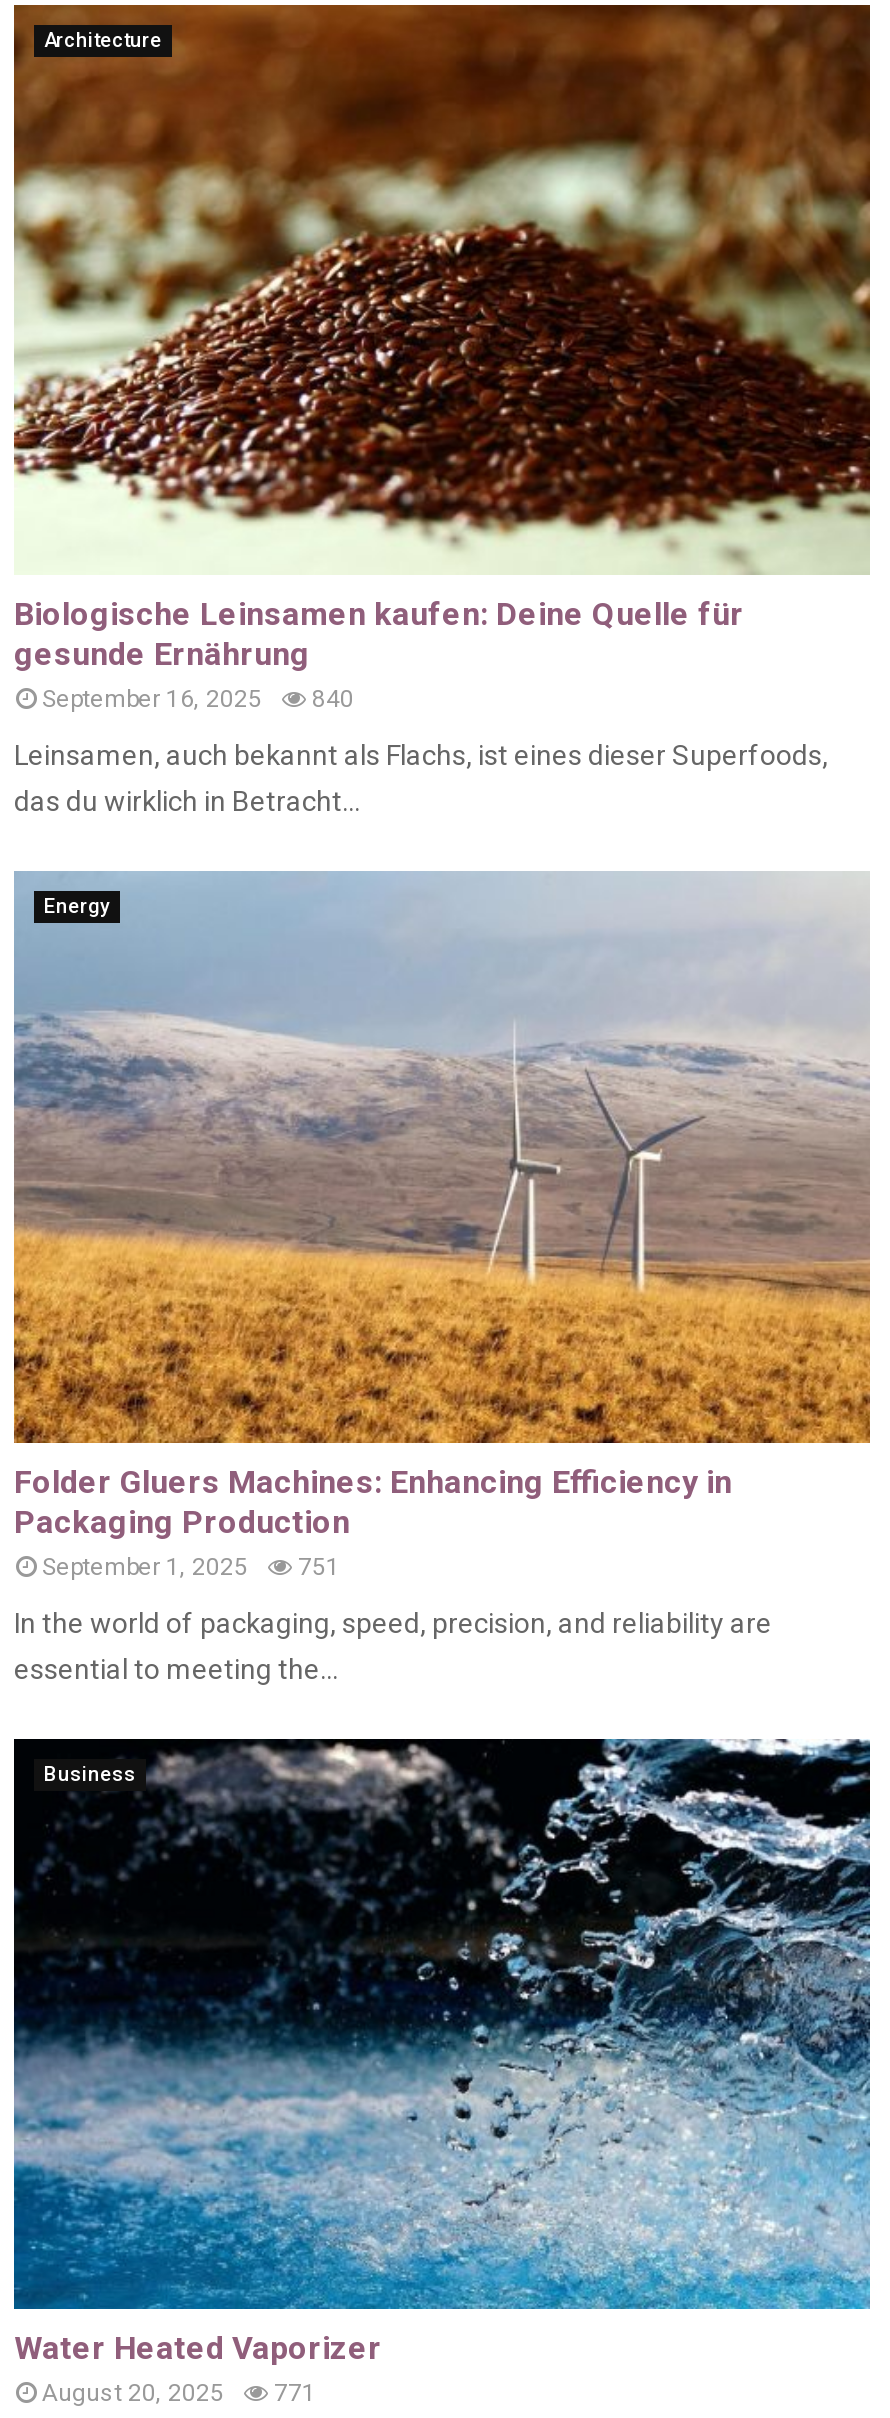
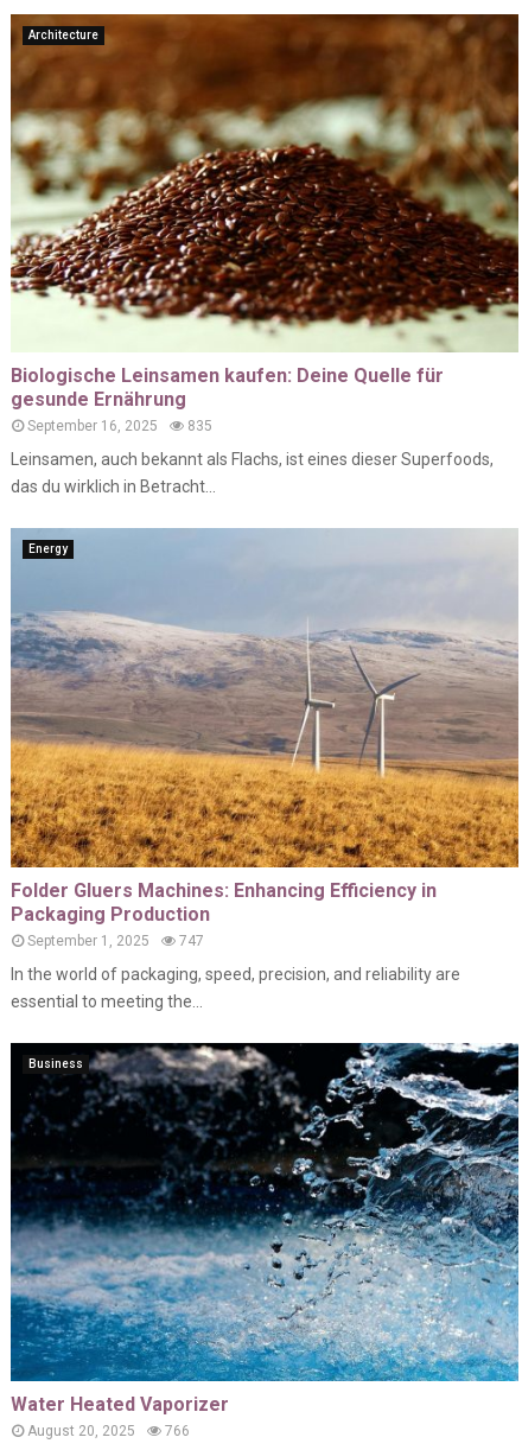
- September 16, 2025 840
+ September 16, 2025 835

- September 1, 2025 751
+ September 1, 2025 747

- August 20, 2025 771
+ August 20, 2025 766
